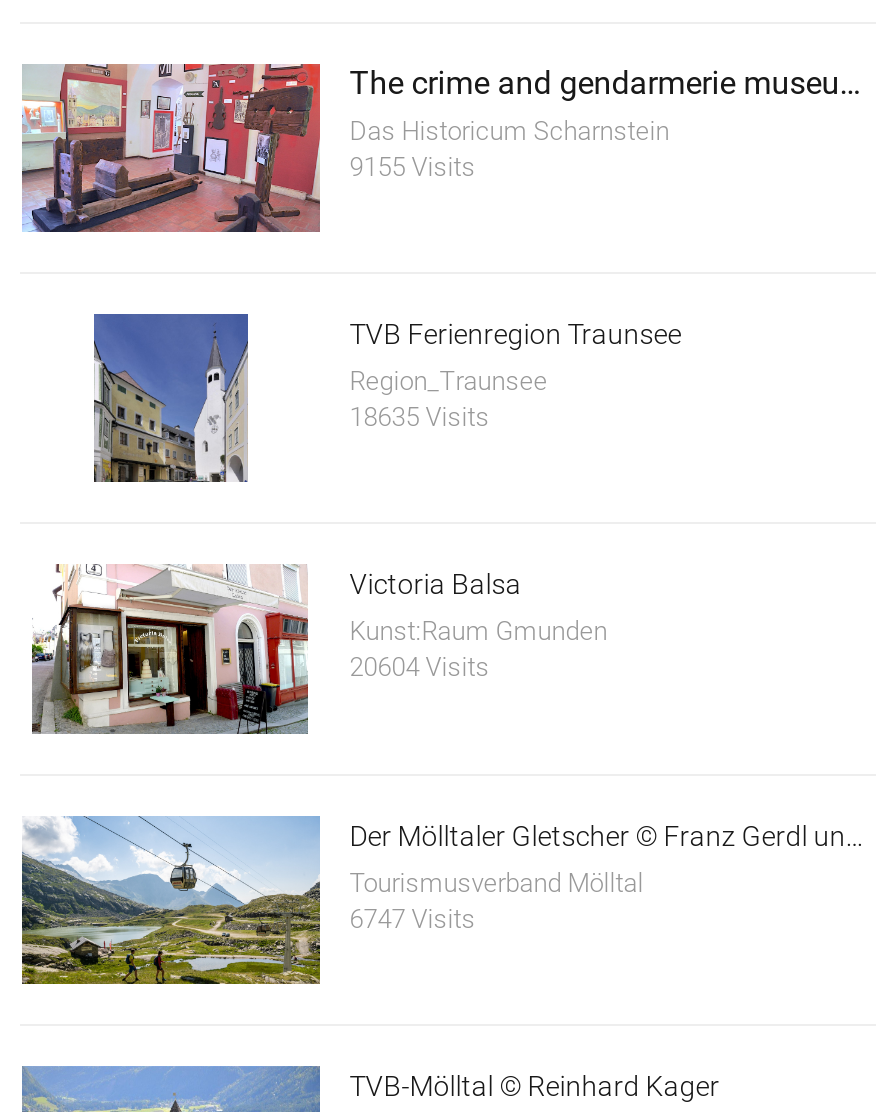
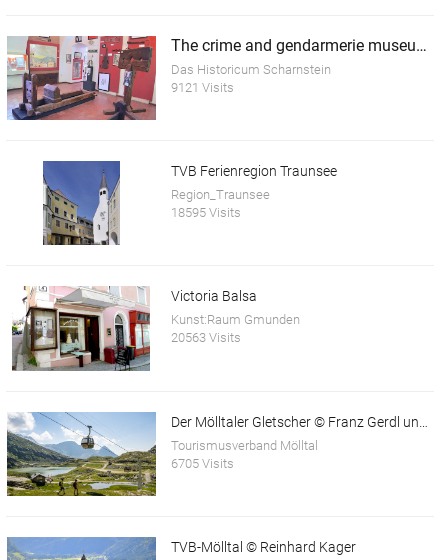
- 9155 Visits
+ 9121 Visits

- 18635 Visits
+ 18595 Visits

- 20604 Visits
+ 20563 Visits

- 6747 Visits
+ 6705 Visits
